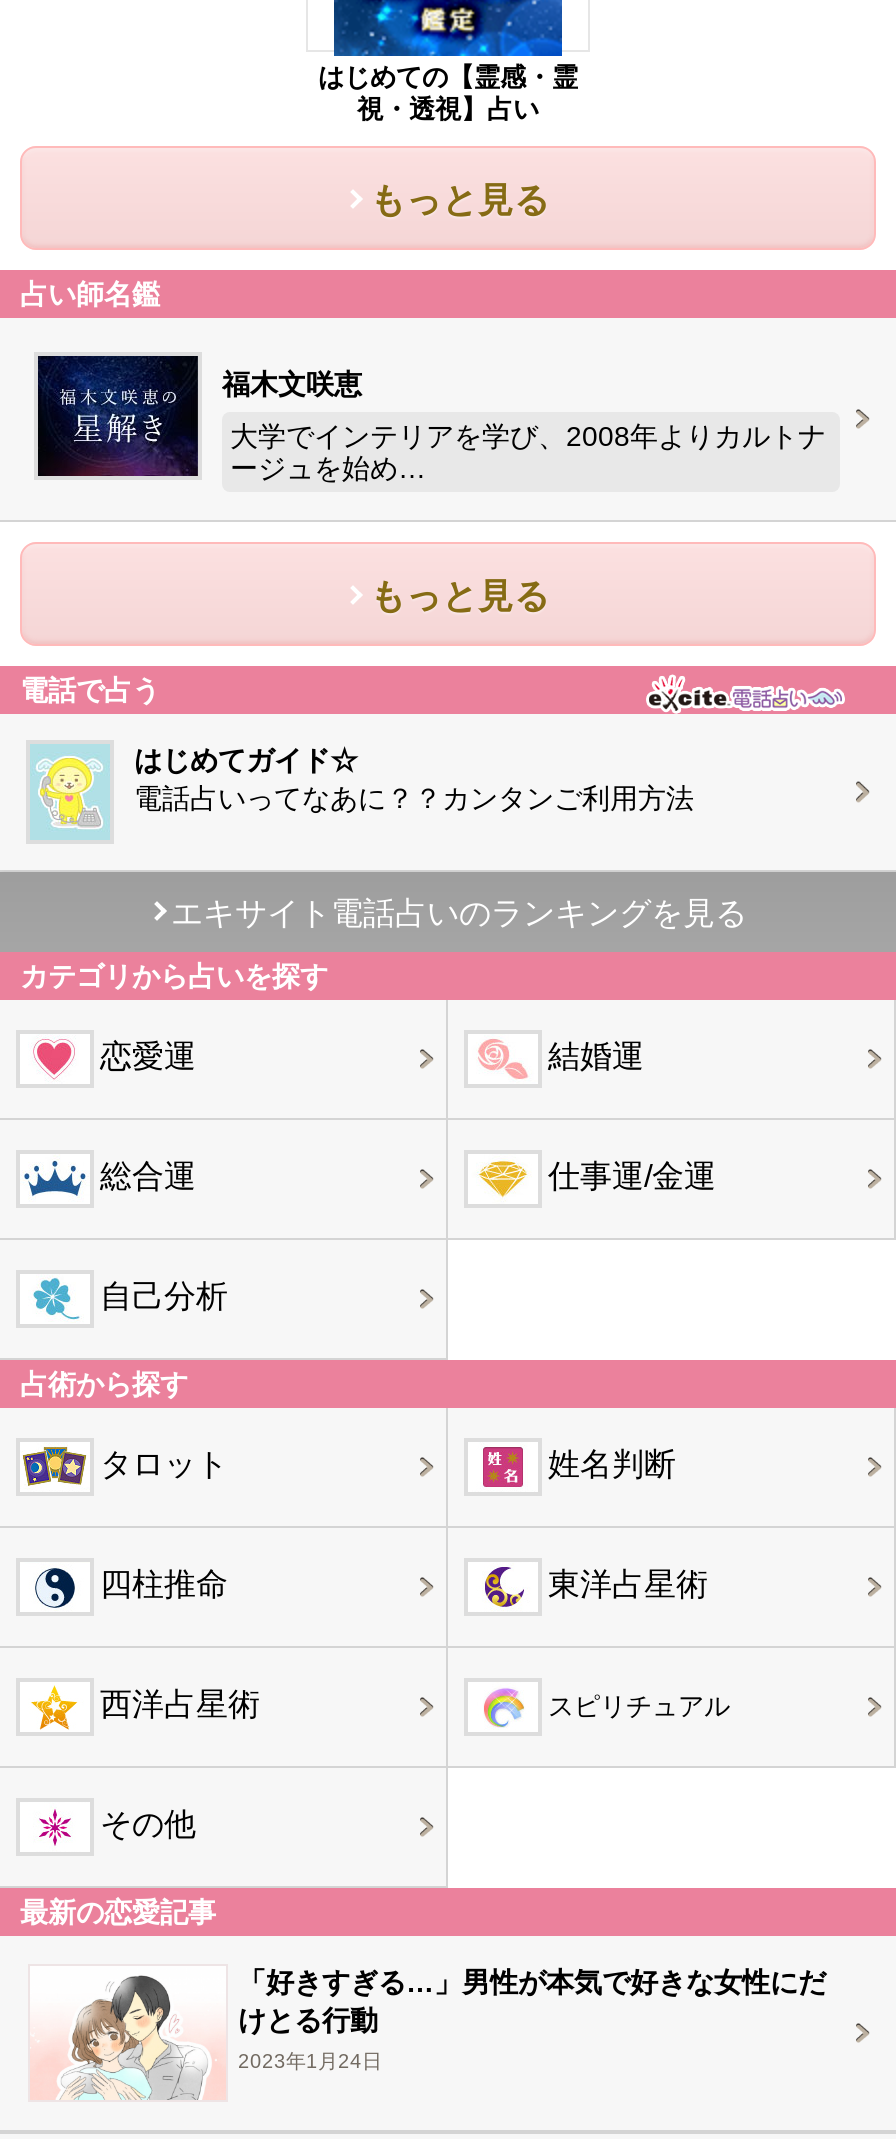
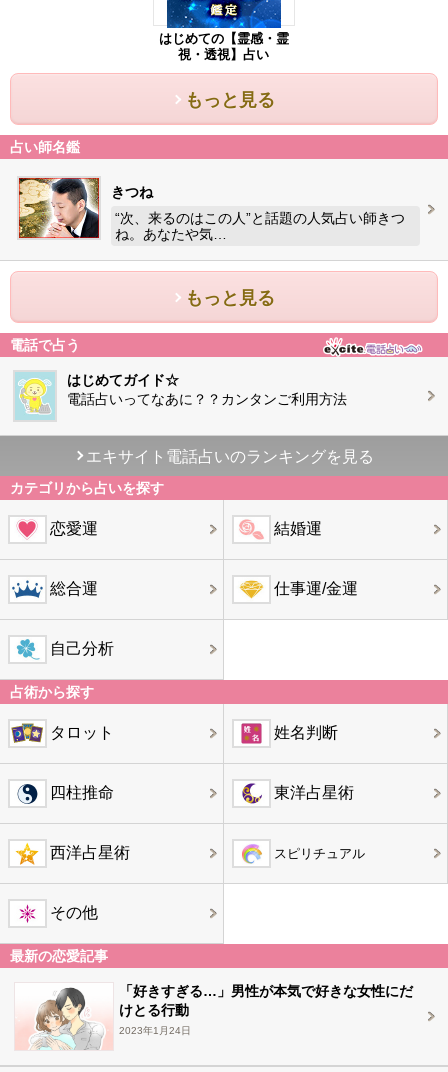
- [image]
- 福木文咲恵
+ [image]
+ きつね

- 大学でインテリアを学び、2008年よりカルトナ
- ージュを始め…
+ “次、来るのはこの人”と話題の人気占い師きつ
+ ね。あなたや気…
